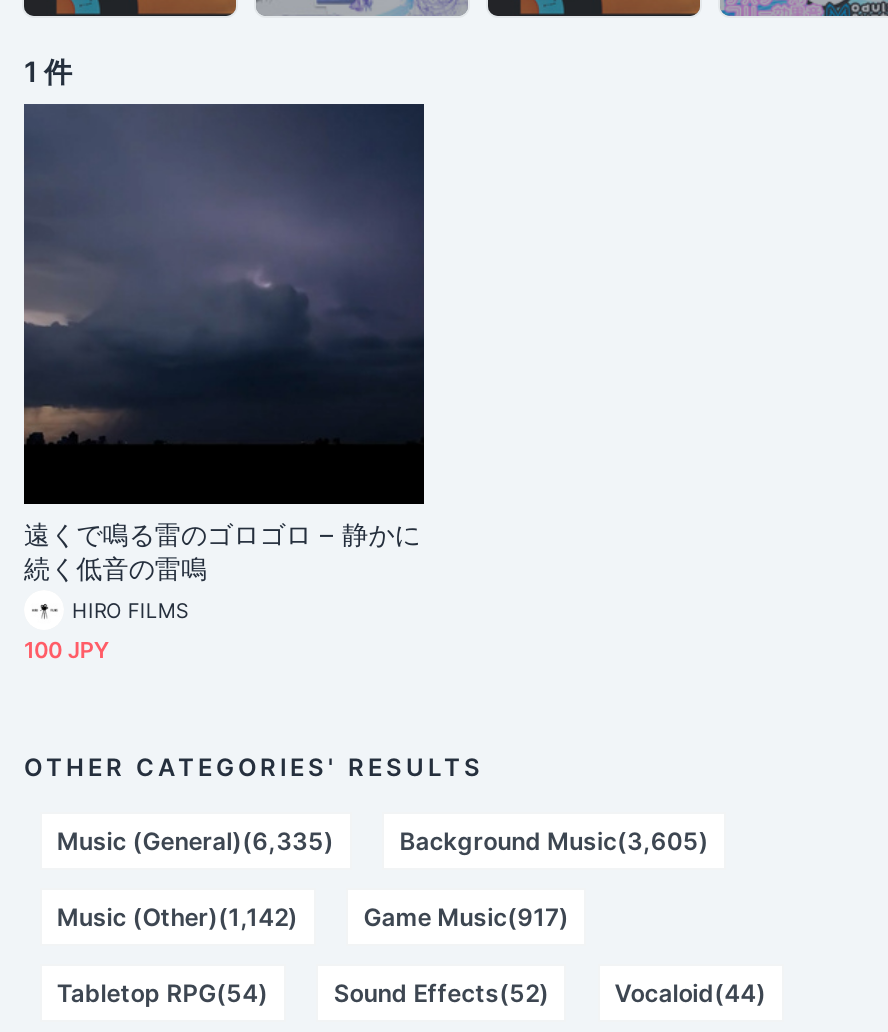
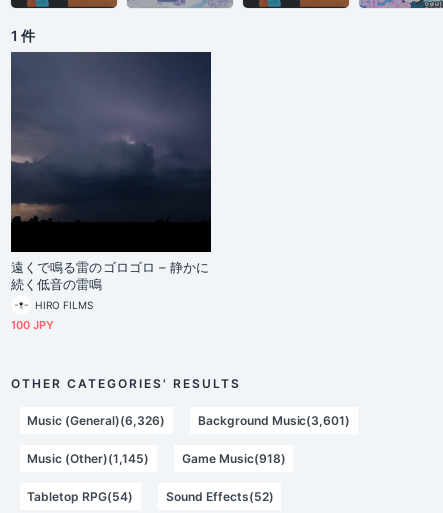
- Music (General)(6,335)
+ Music (General)(6,326)

- Background Music(3,605)
+ Background Music(3,601)

- Music (Other)(1,142)
+ Music (Other)(1,145)

- Game Music(917)
+ Game Music(918)

- Vocaloid(44)
